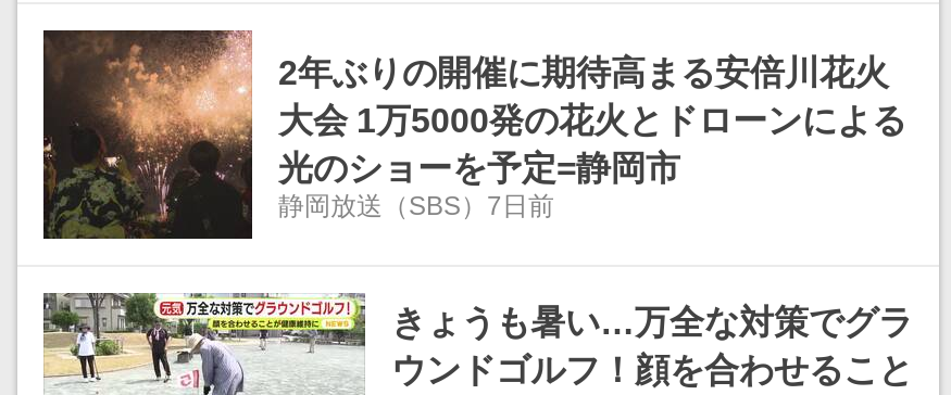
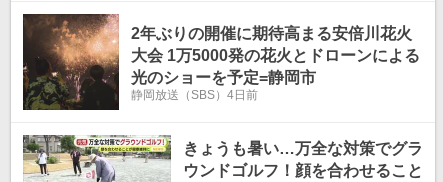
- 静岡放送（SBS）7日前
+ 静岡放送（SBS）4日前
